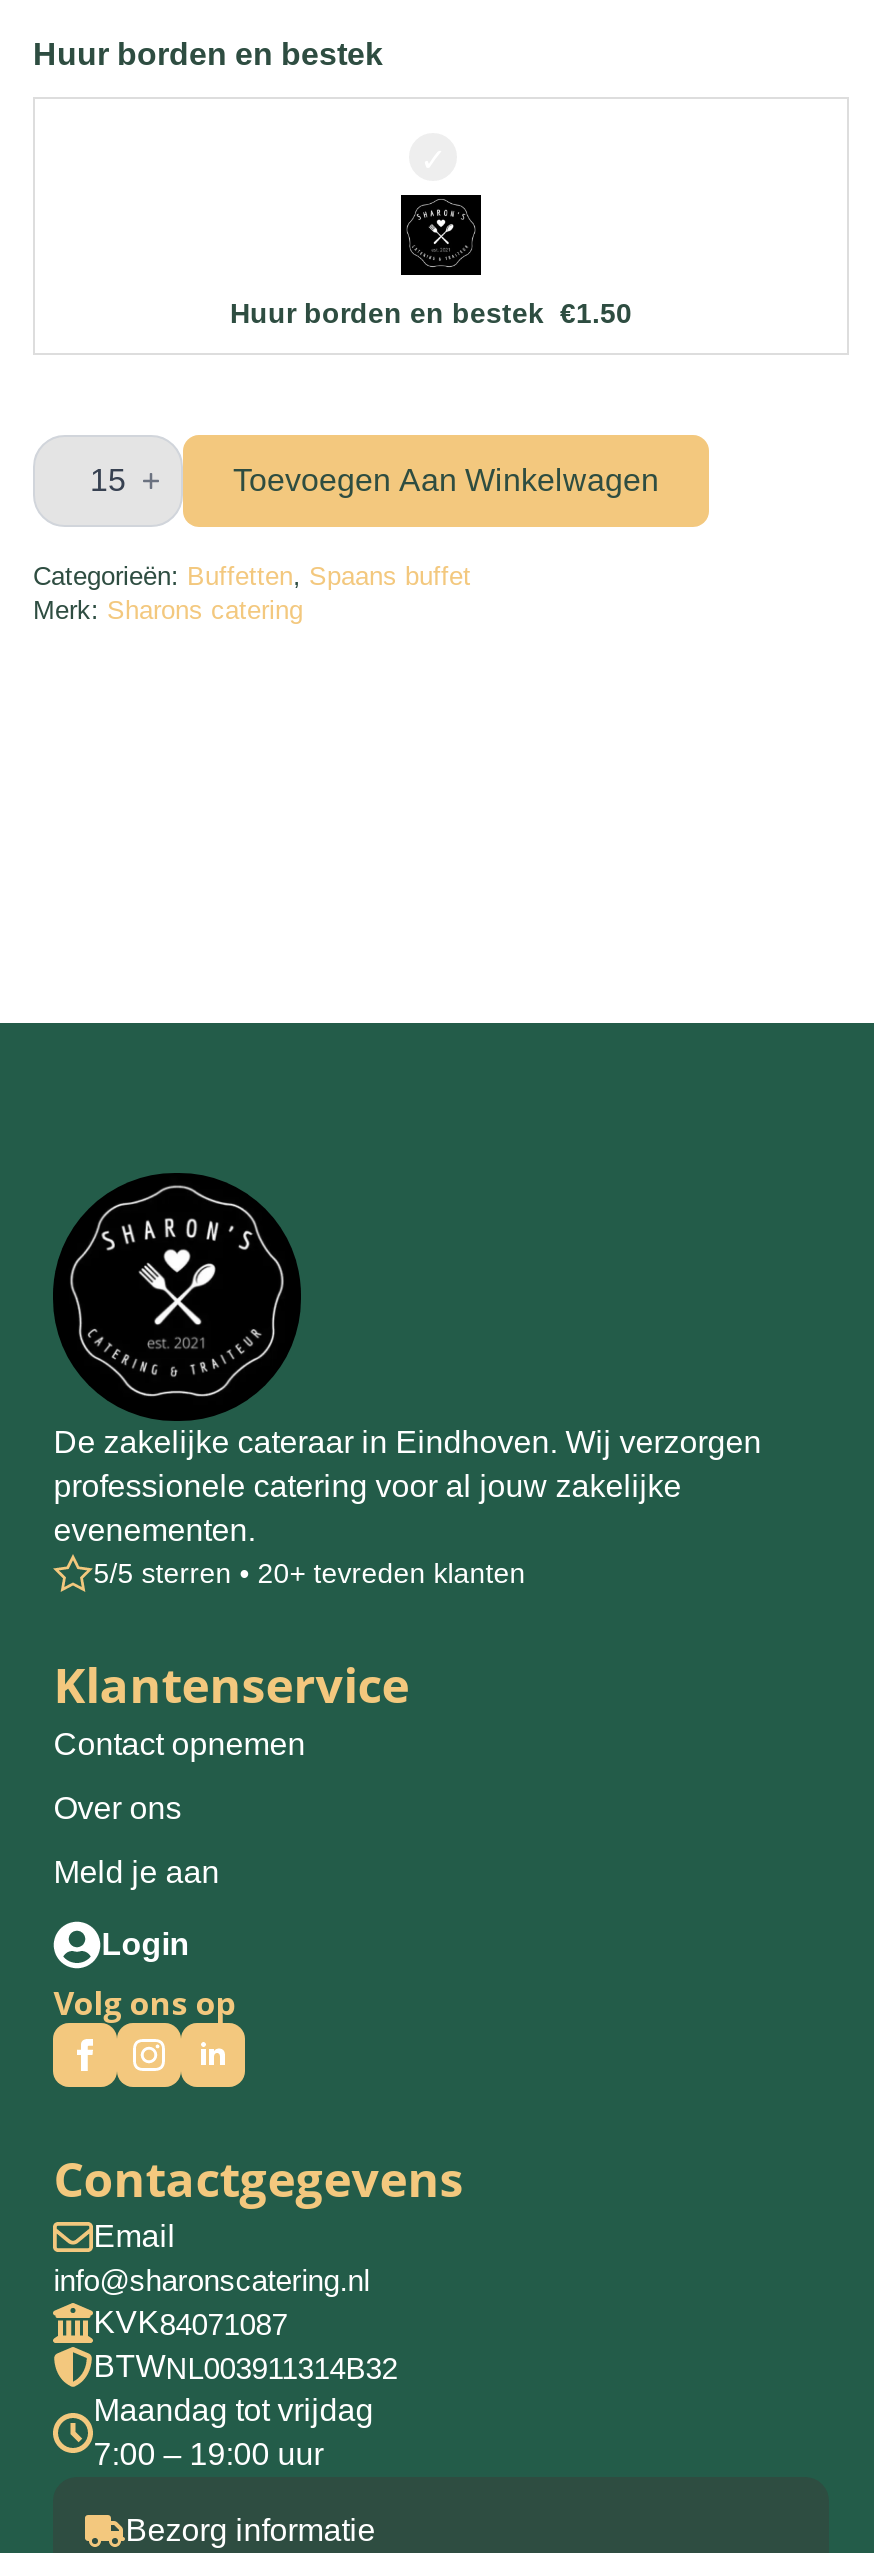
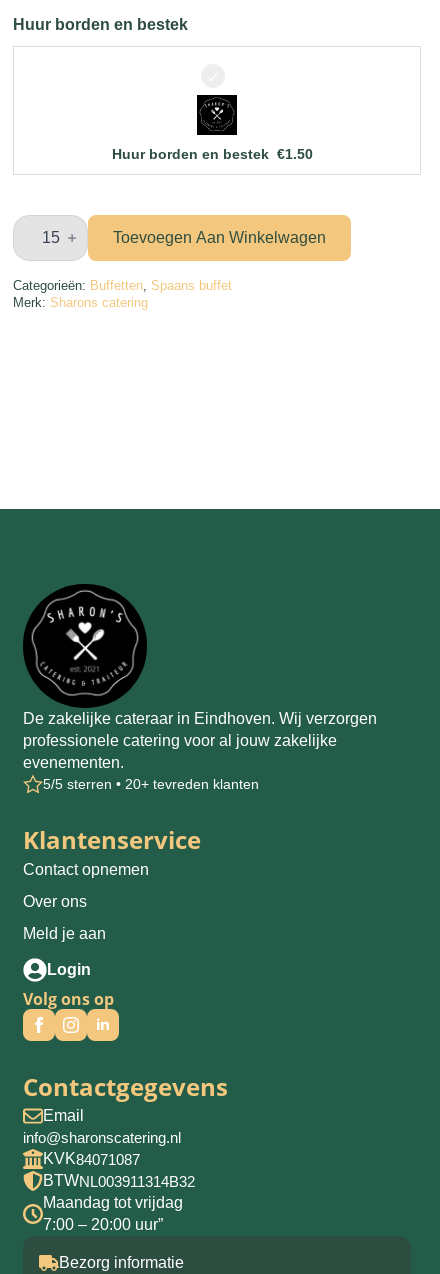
- 7:00 – 19:00 uur
+ 7:00 – 20:00 uur”
